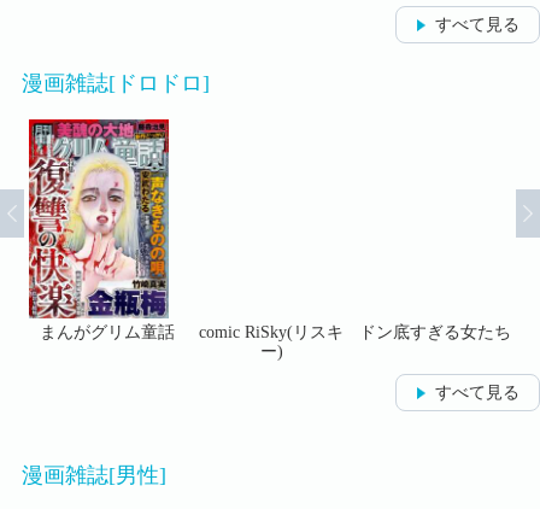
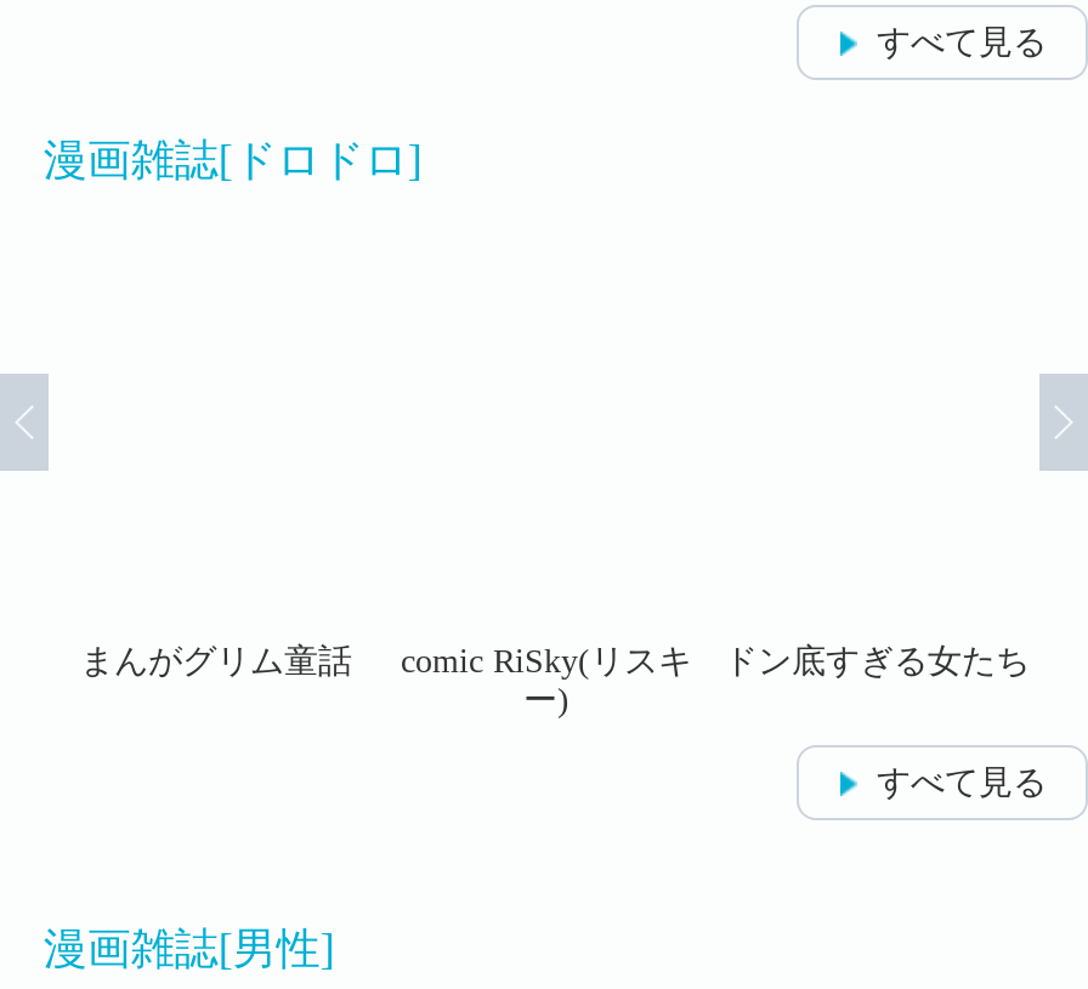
- [image]
